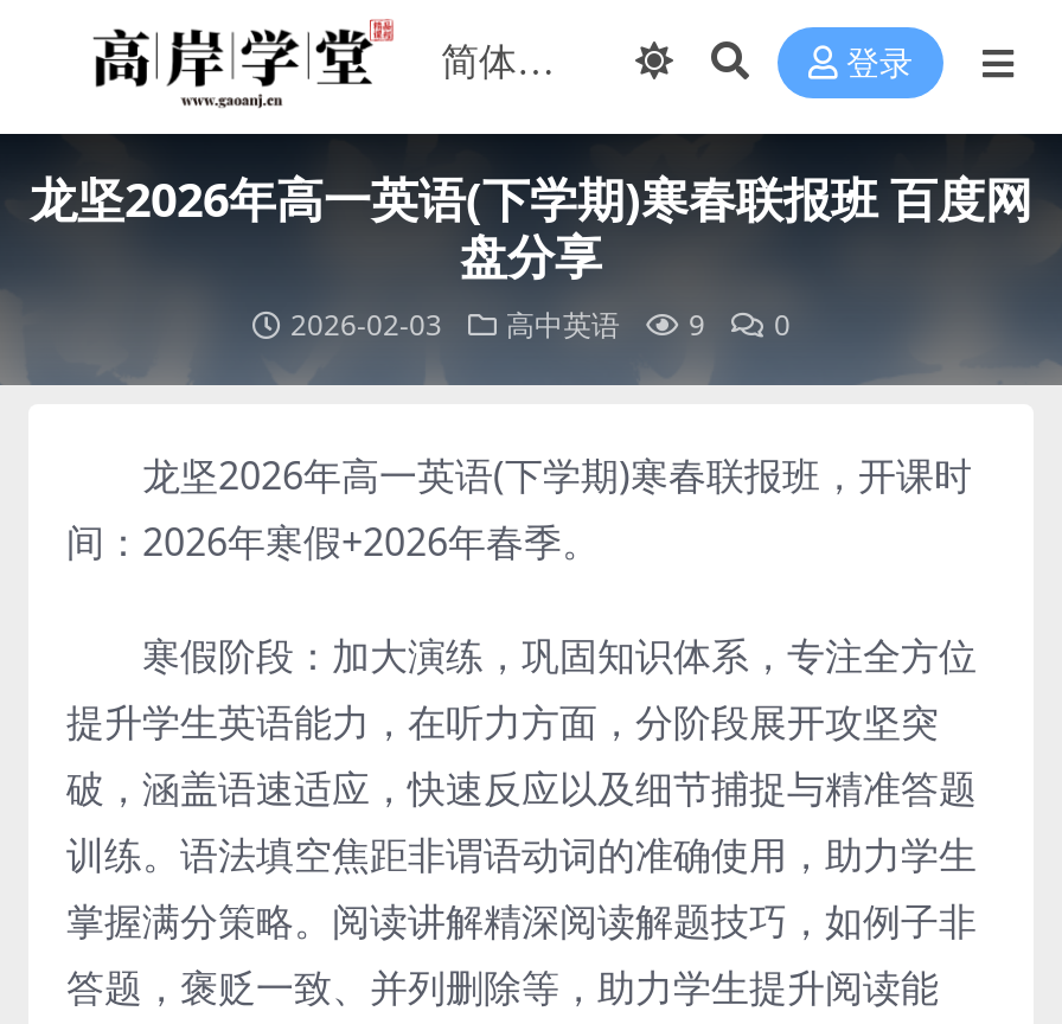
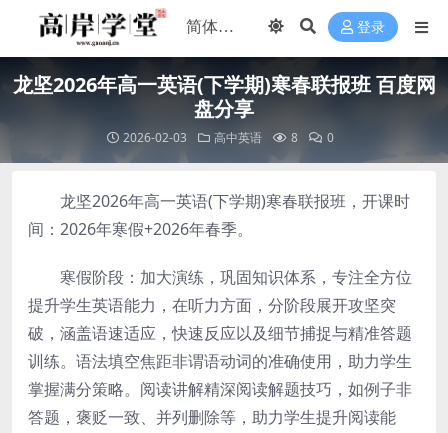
- 2026-02-03 高中英语 9 0
+ 2026-02-03 高中英语 8 0
